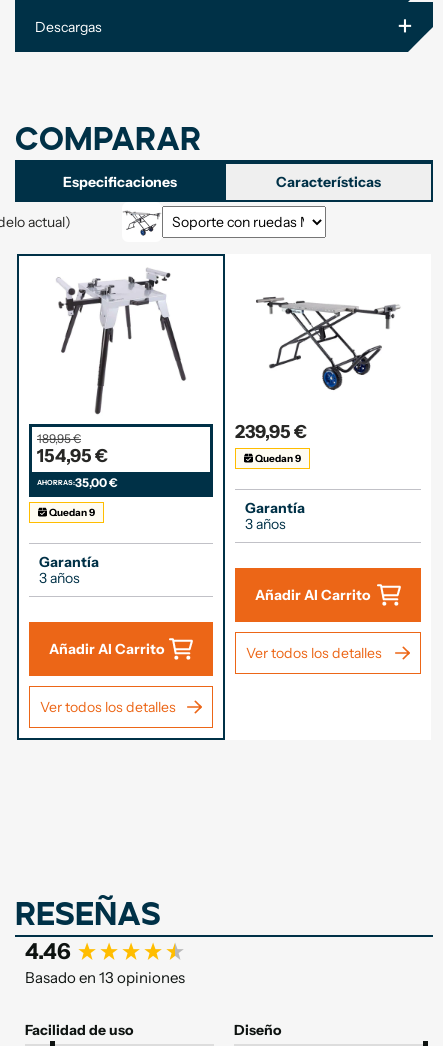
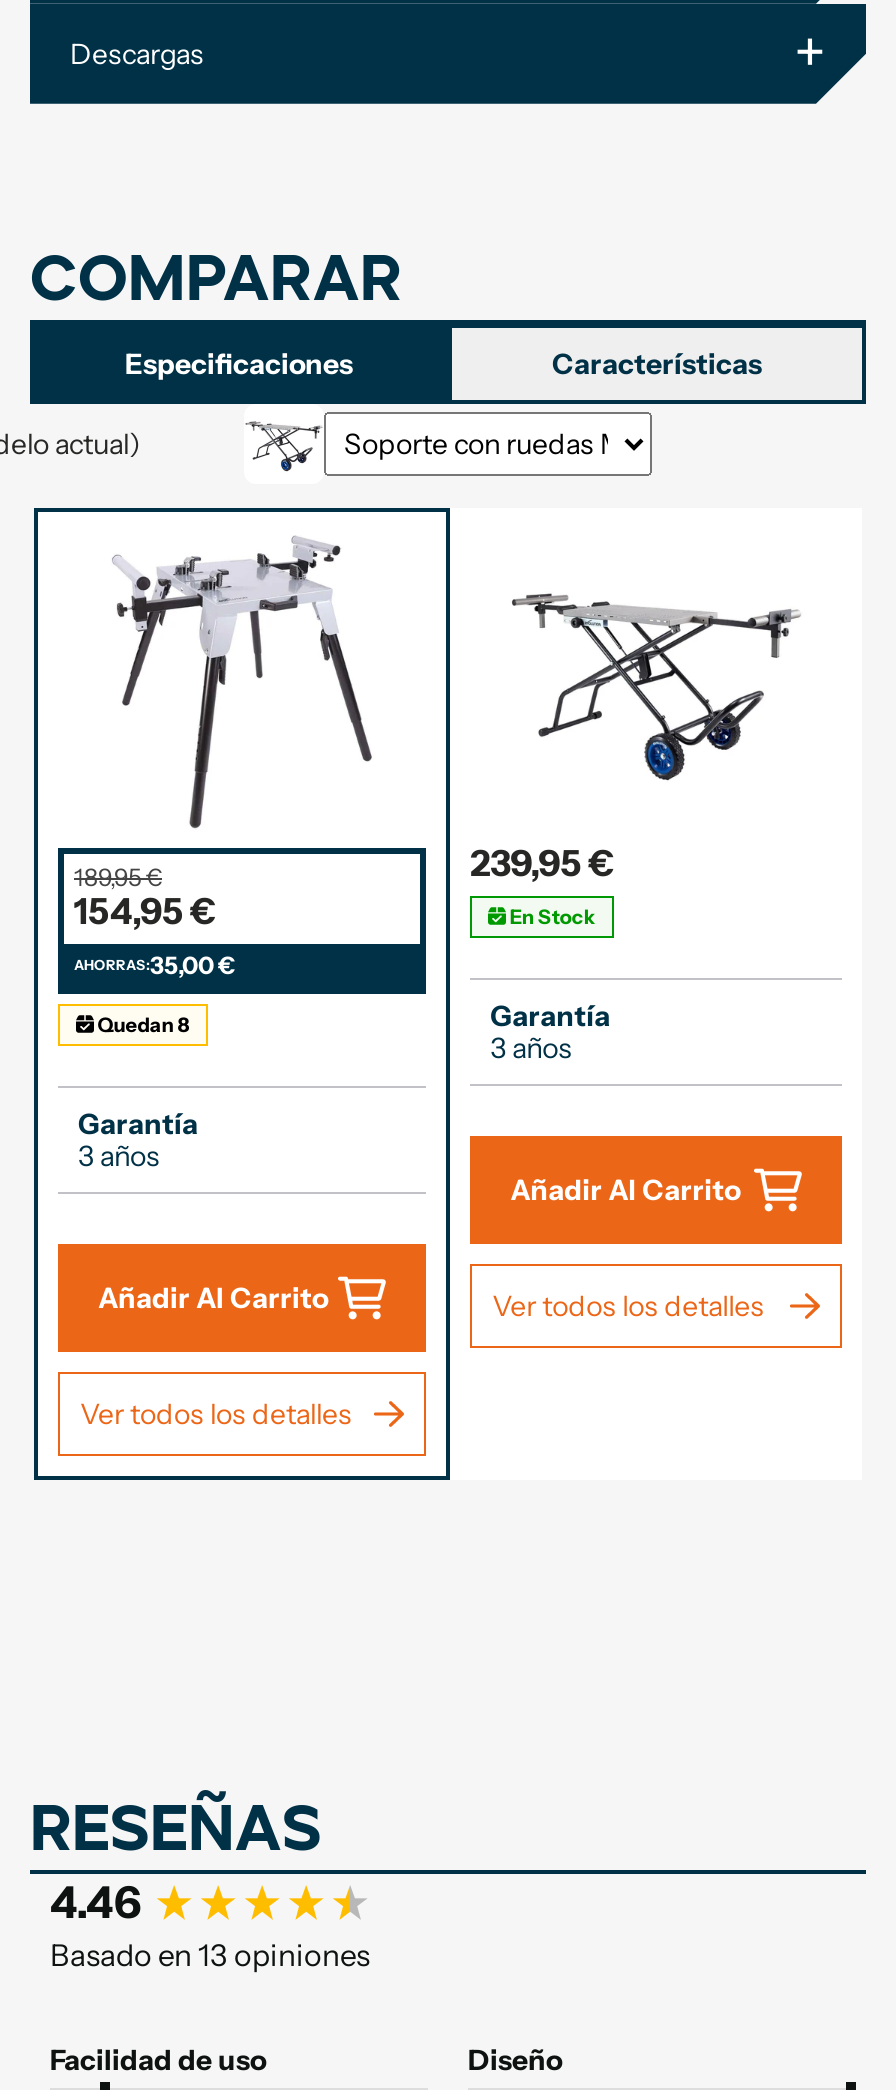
- Quedan 9
+ En Stock

- Quedan 9
+ Quedan 8
